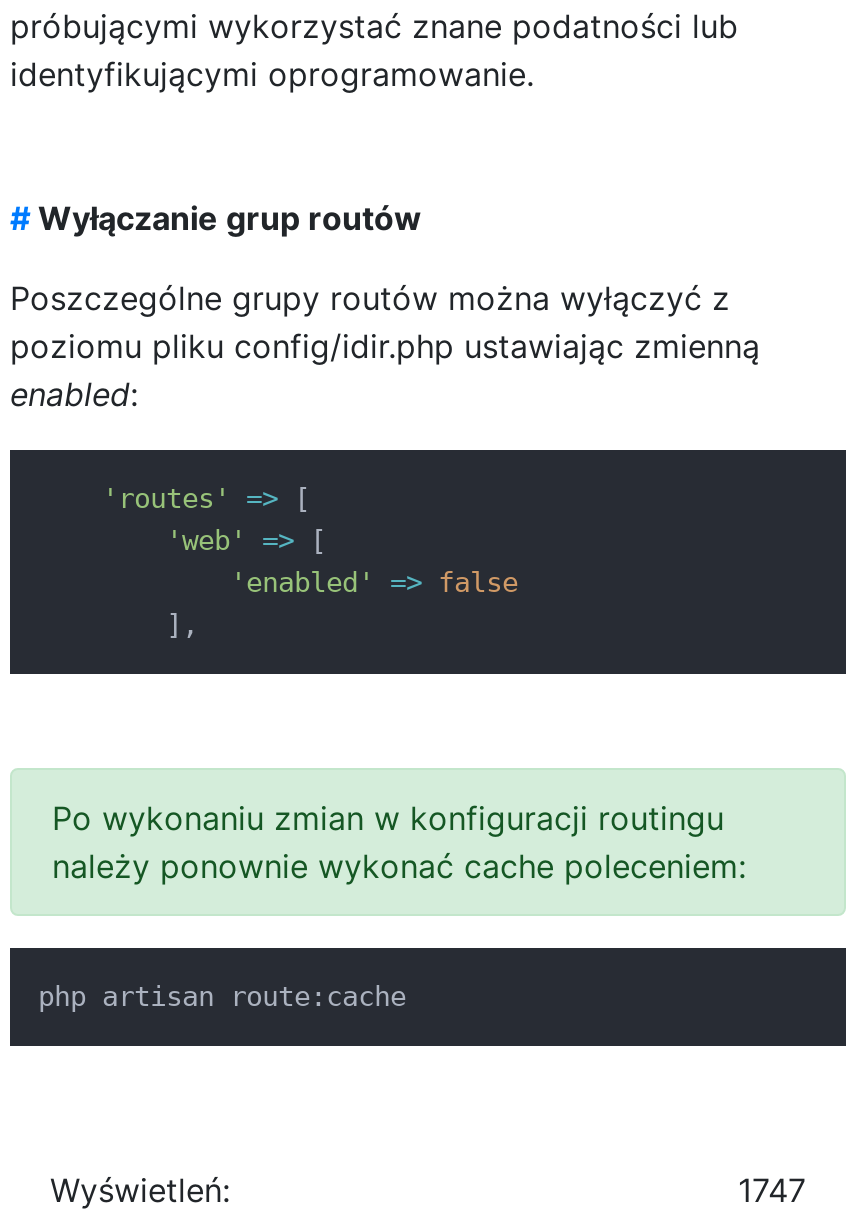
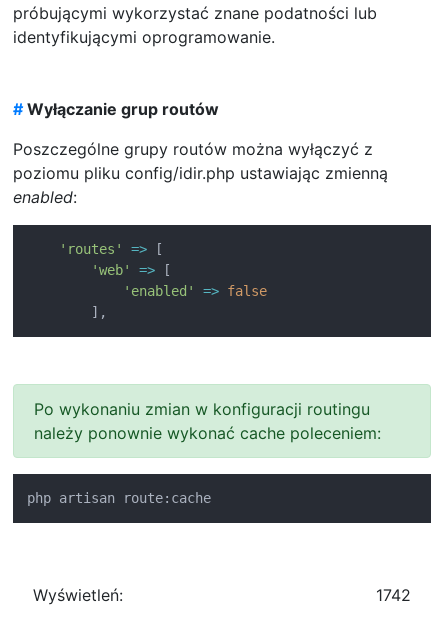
- 1747
+ 1742
